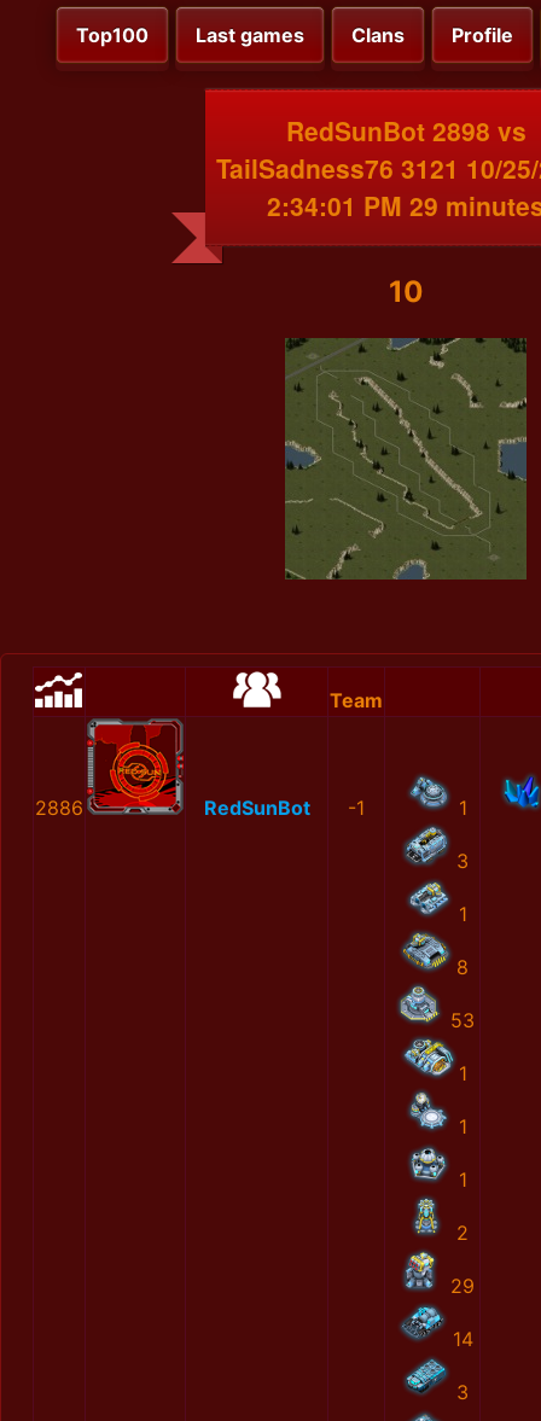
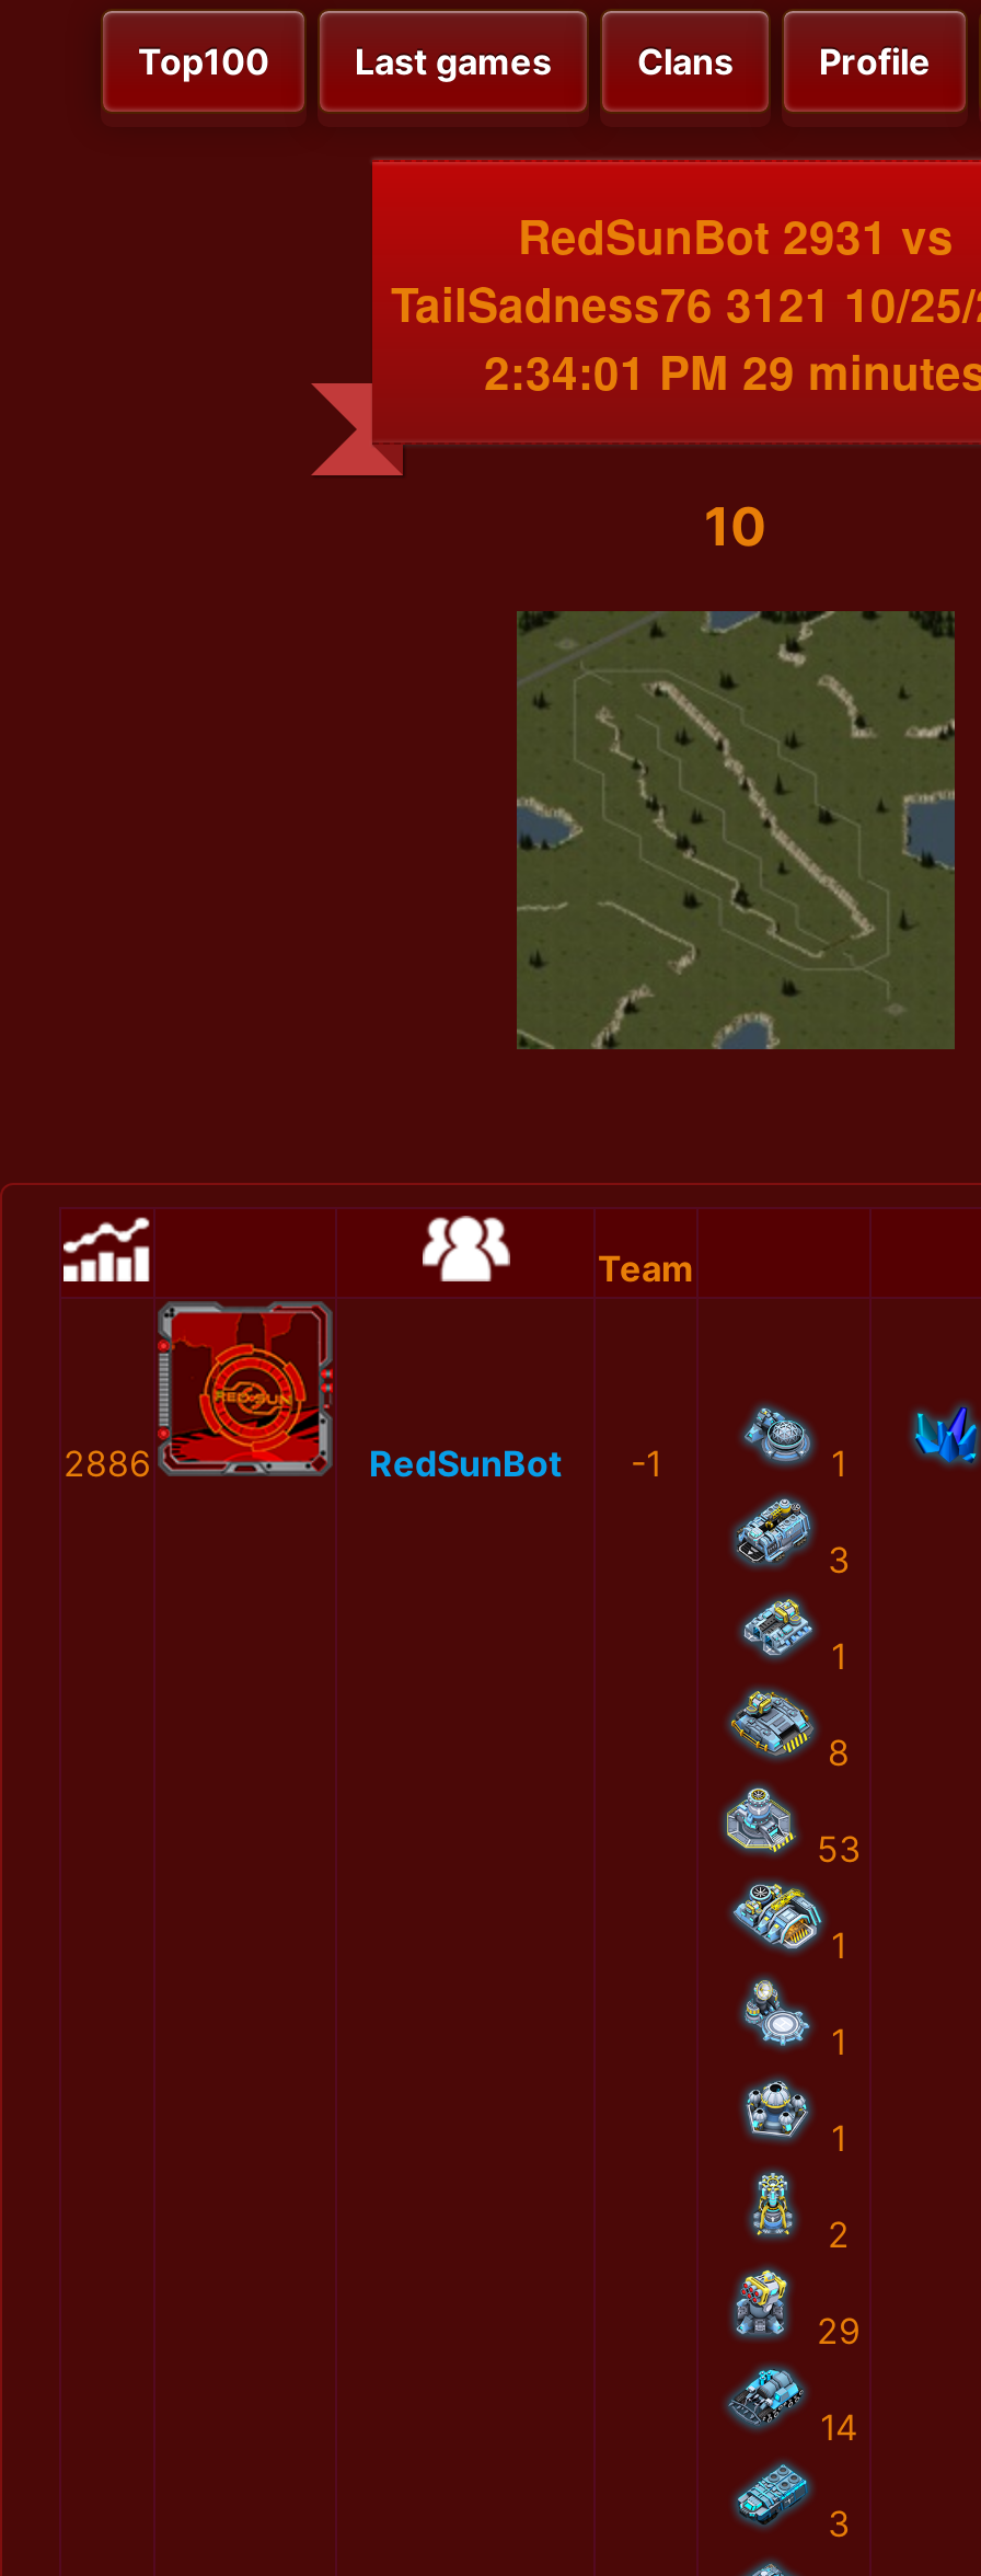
- RedSunBot 2898 vs
+ RedSunBot 2931 vs
